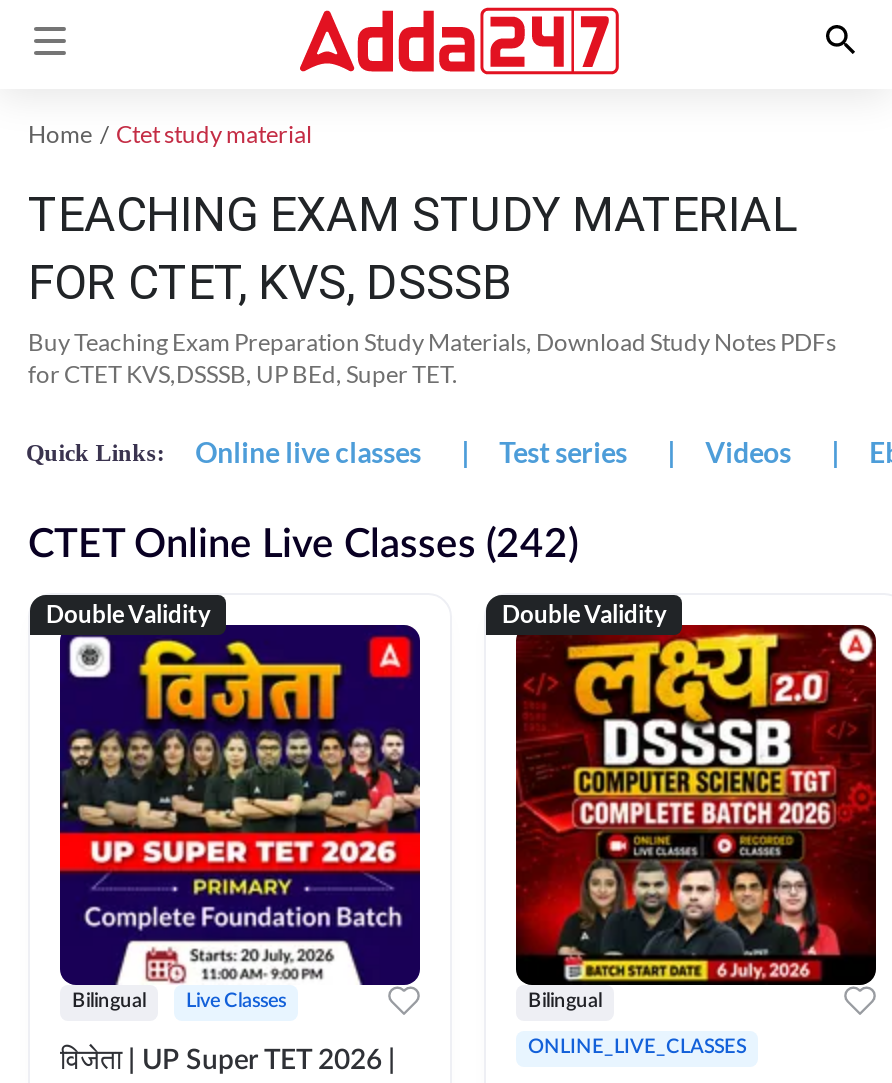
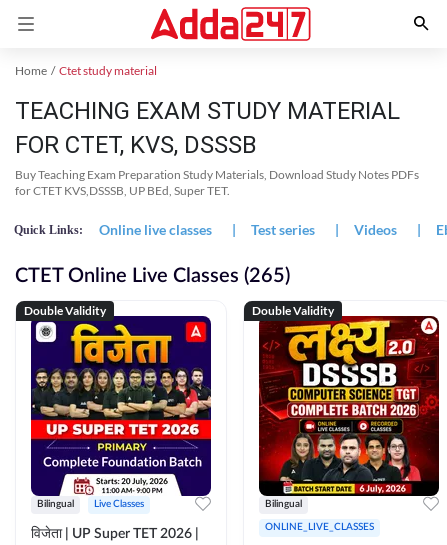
- CTET Online Live Classes (242)
+ CTET Online Live Classes (265)
